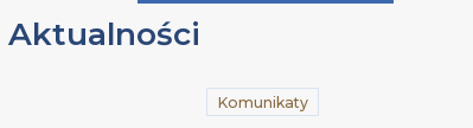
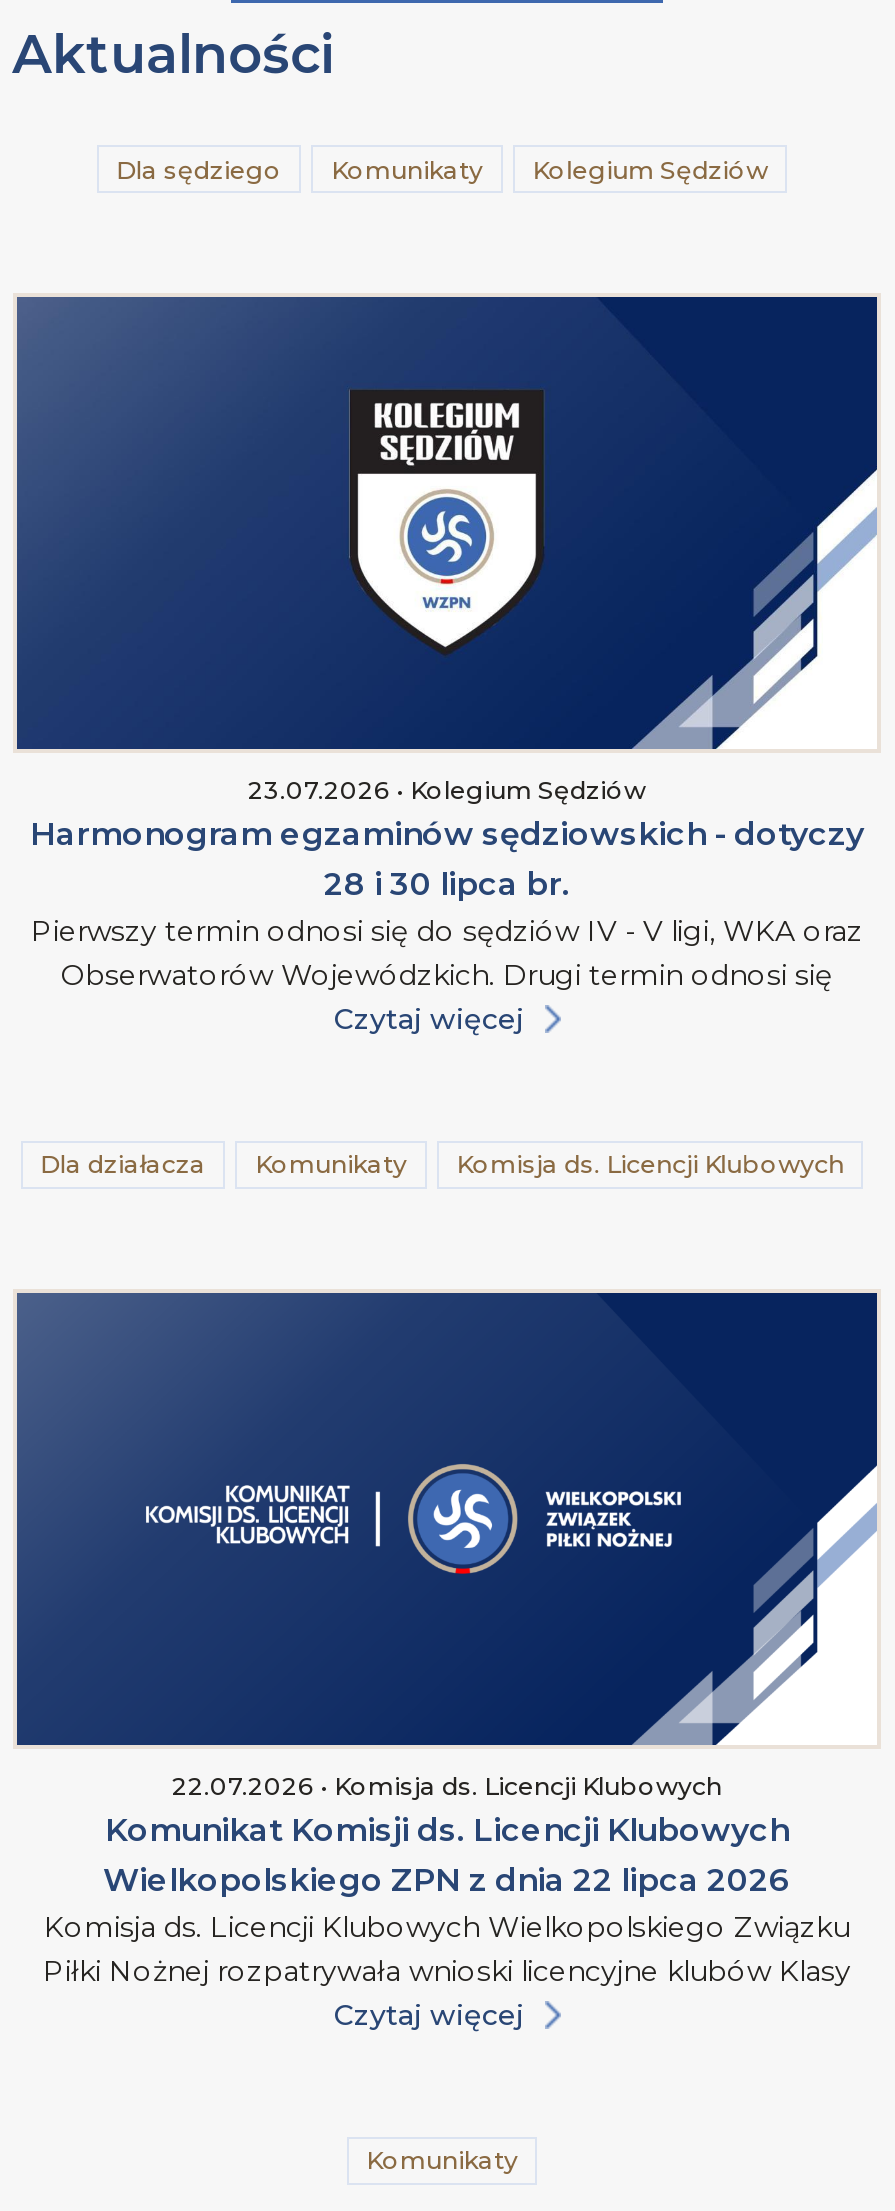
+ [image]
+ 23.07.2026 • Kolegium Sędziów
+ Harmonogram egzaminów sędziowskich - dotyczy
+ 28 i 30 lipca br.
+ Pierwszy termin odnosi się do sędziów IV - V ligi, WKA oraz
+ Obserwatorów Wojewódzkich. Drugi termin odnosi się
+ Czytaj więcej

+ [image]
+ 22.07.2026 • Komisja ds. Licencji Klubowych
+ Komunikat Komisji ds. Licencji Klubowych
+ Wielkopolskiego ZPN z dnia 22 lipca 2026
+ Komisja ds. Licencji Klubowych Wielkopolskiego Związku
+ Piłki Nożnej rozpatrywała wnioski licencyjne klubów Klasy
+ Czytaj więcej

+ Dla działacza
+ Komunikaty
+ Komisja ds. Licencji Klubowych

+ Dla sędziego
+ Komunikaty
+ Kolegium Sędziów
